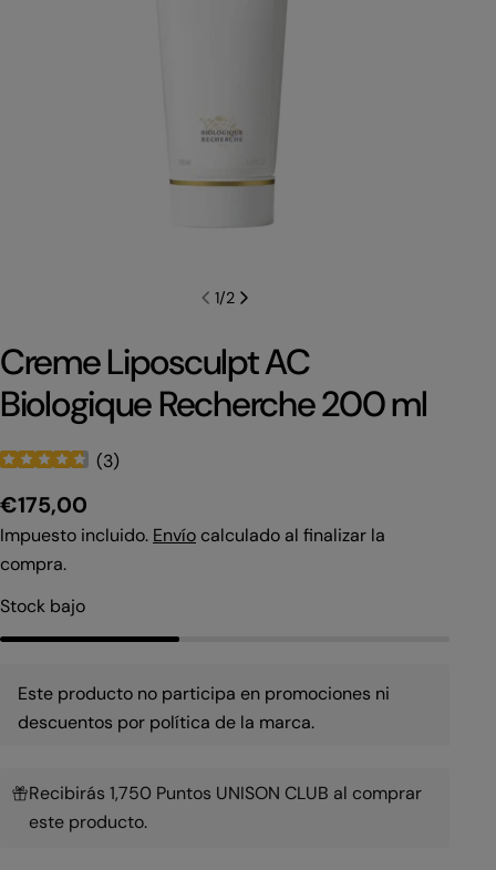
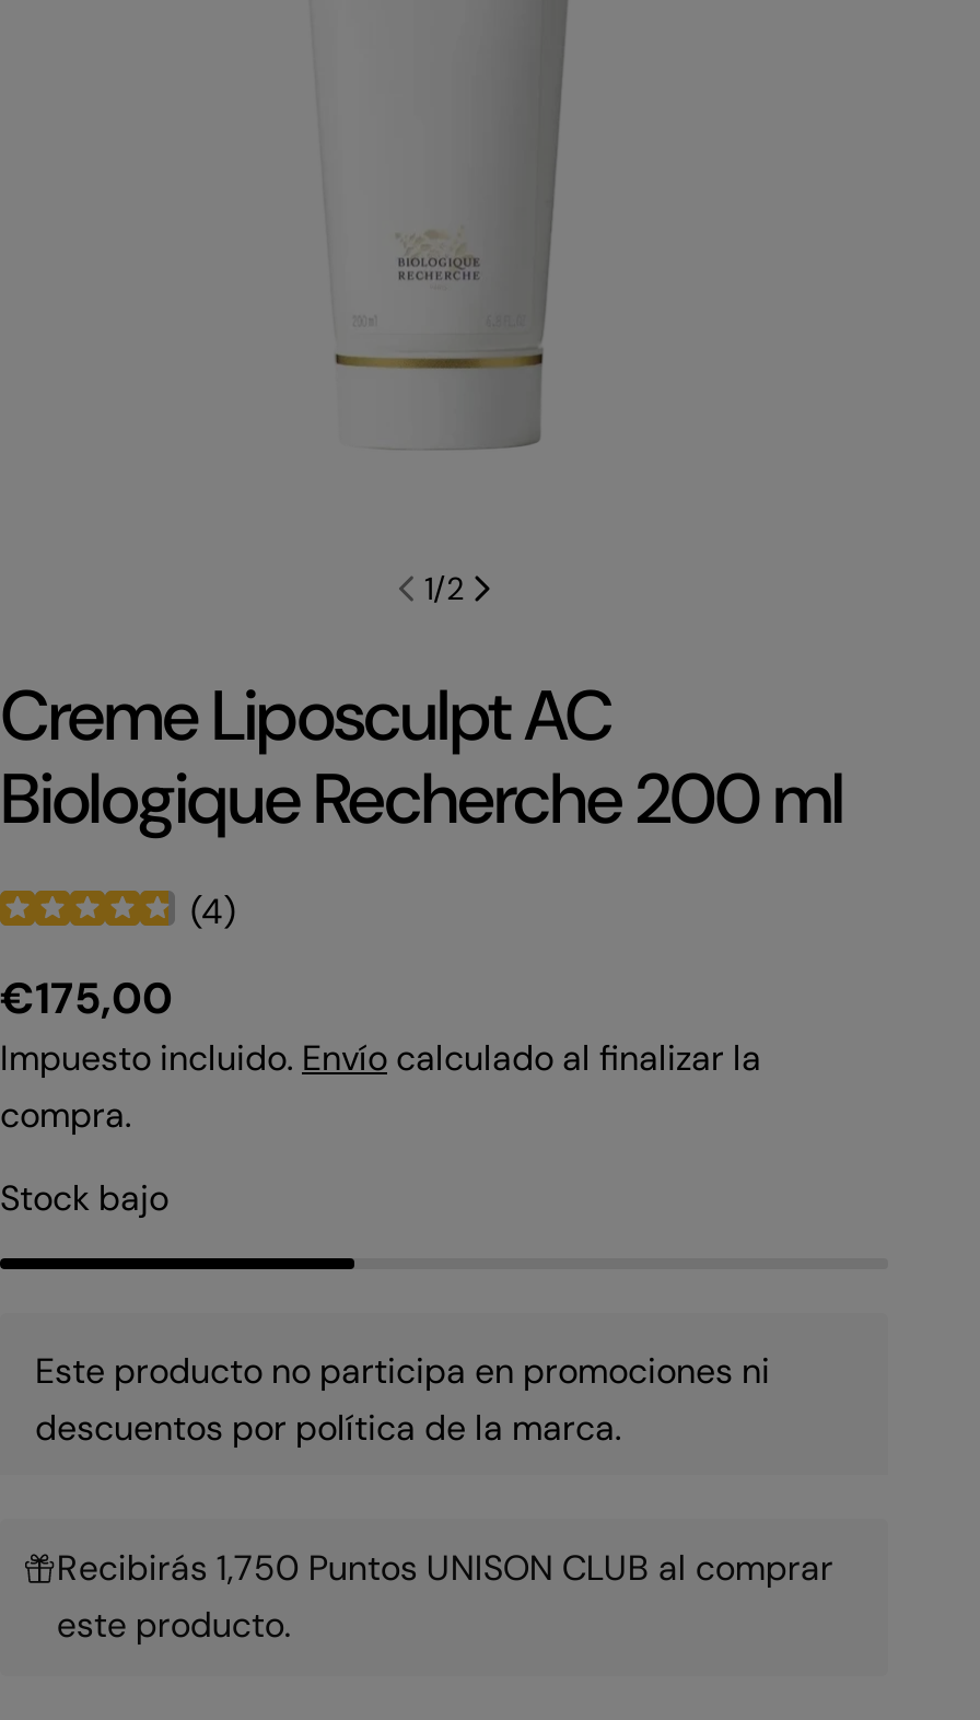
- (3)
+ (4)
